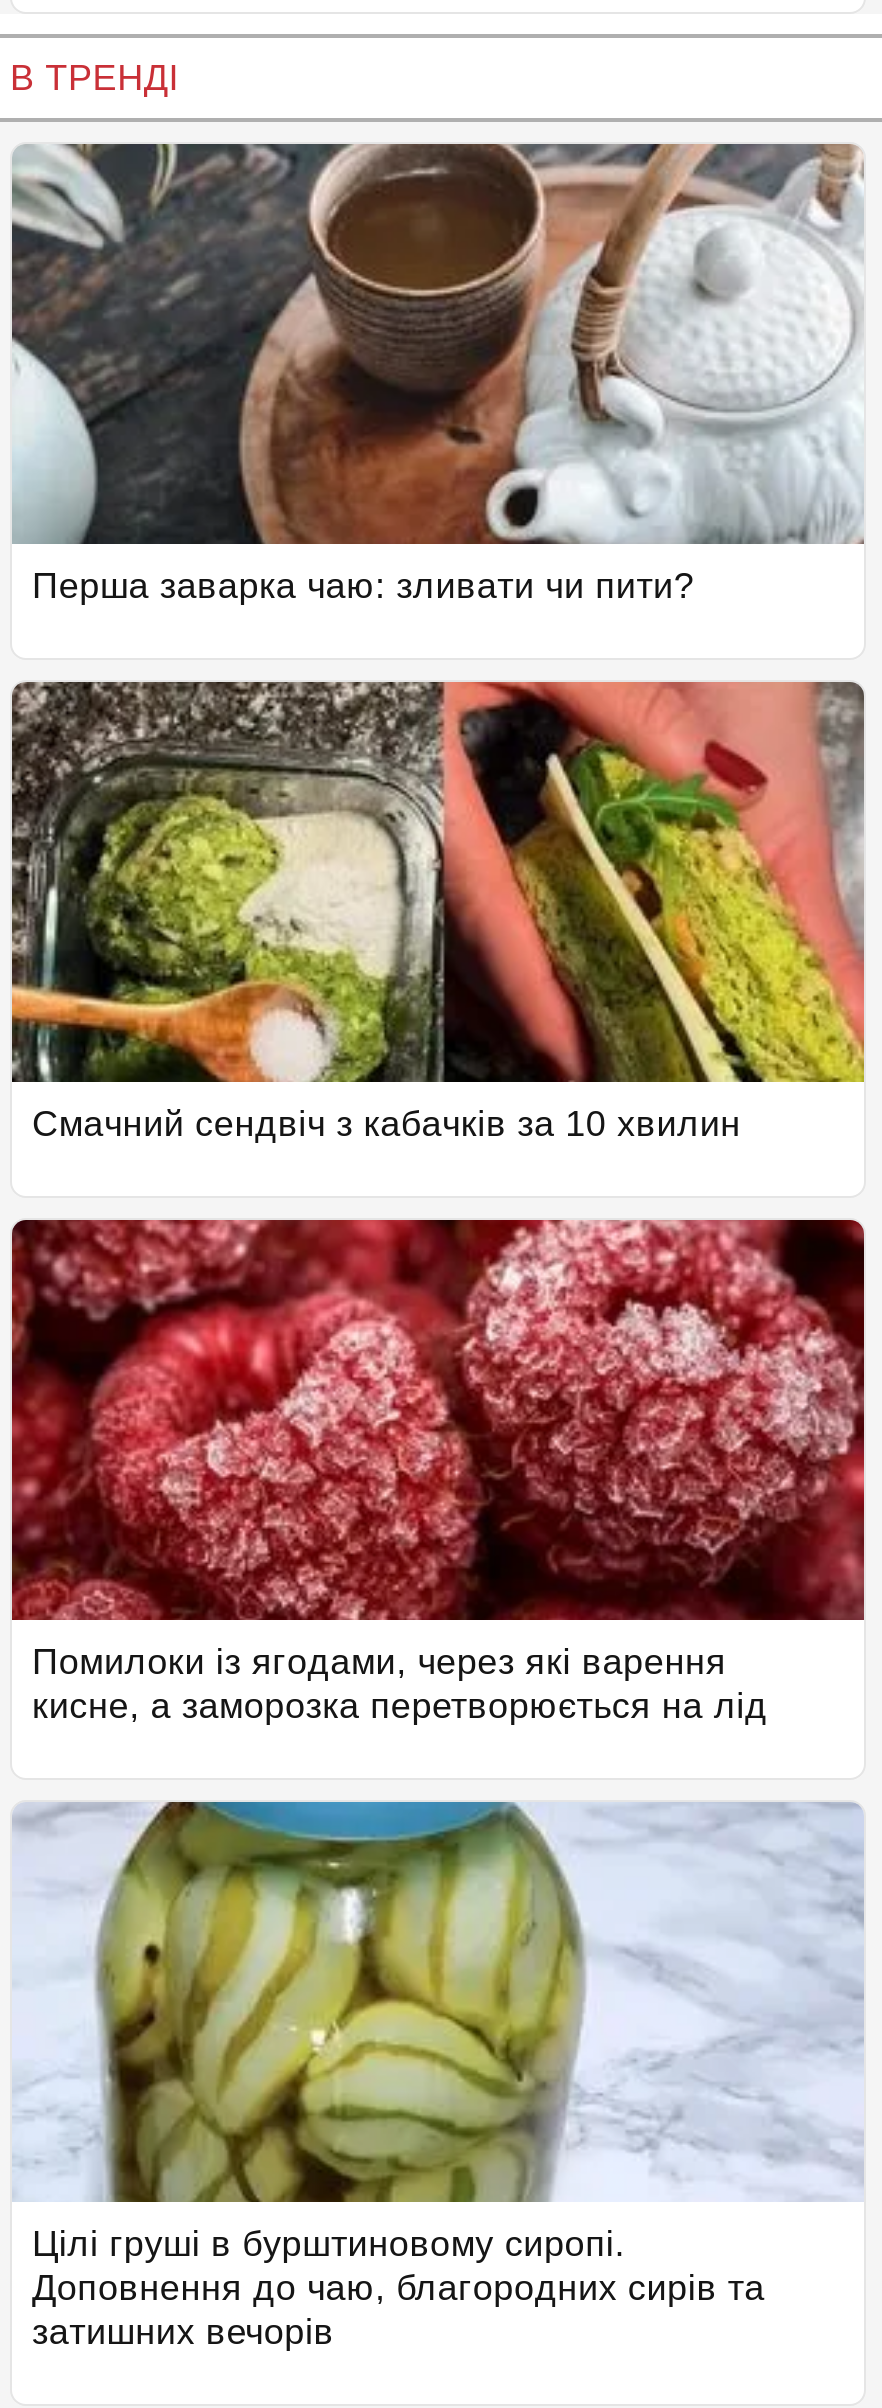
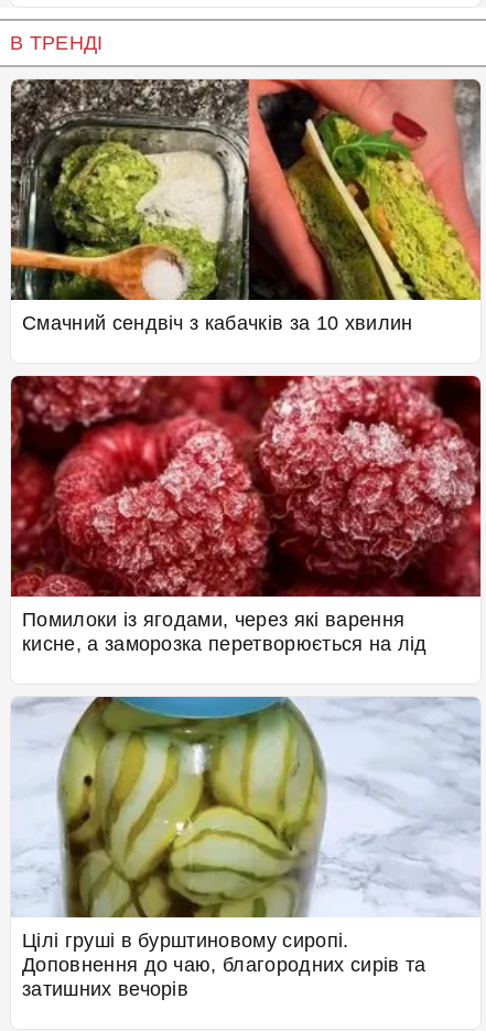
- [image]
- Перша заварка чаю: зливати чи пити?
